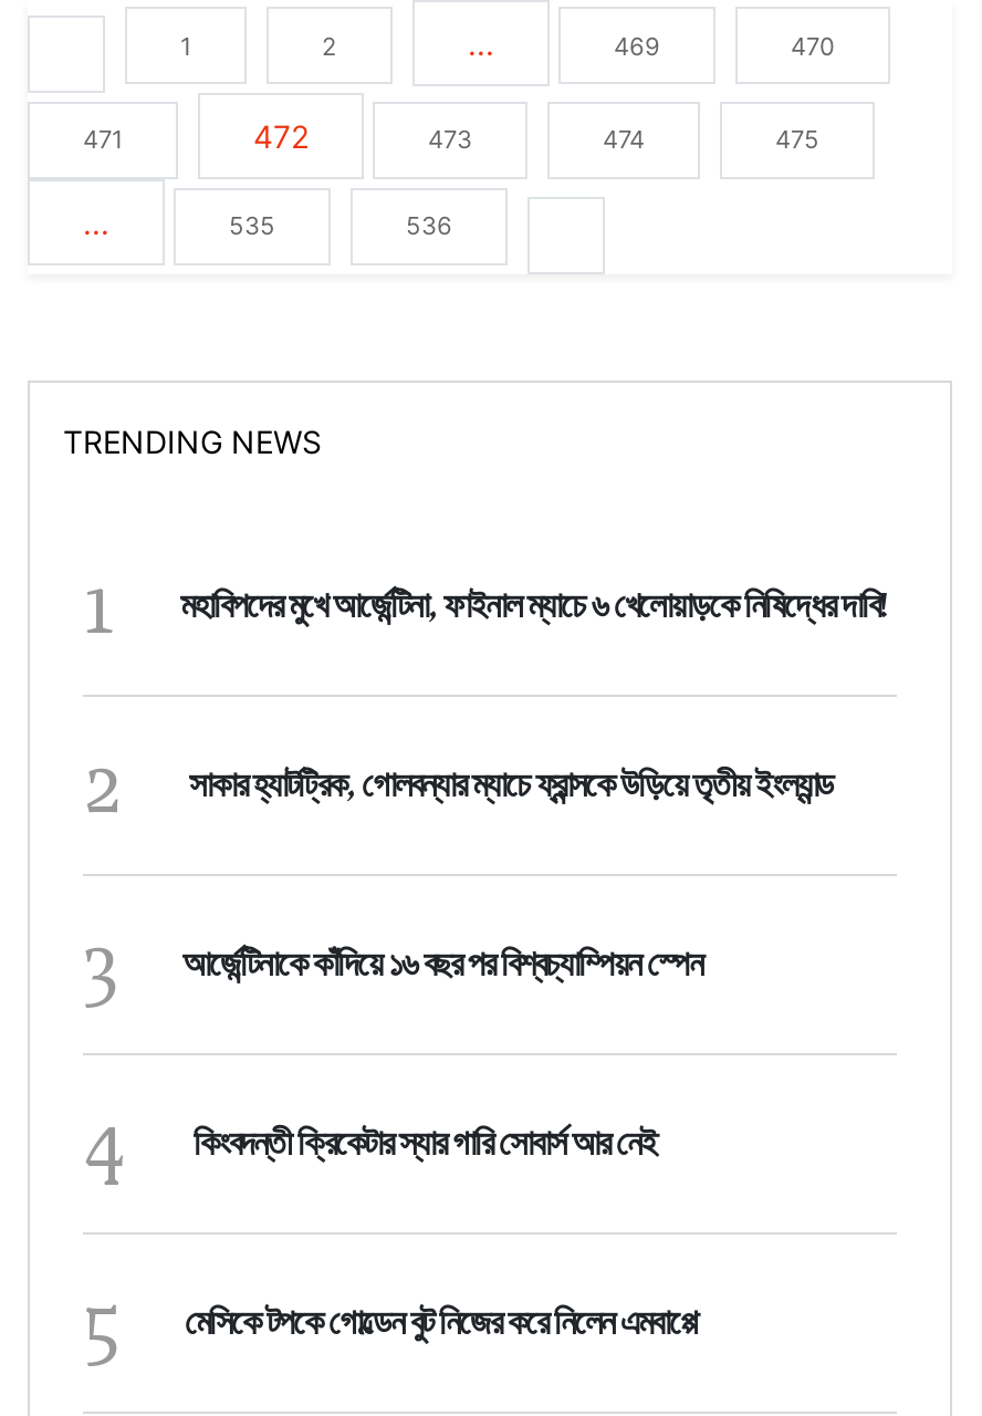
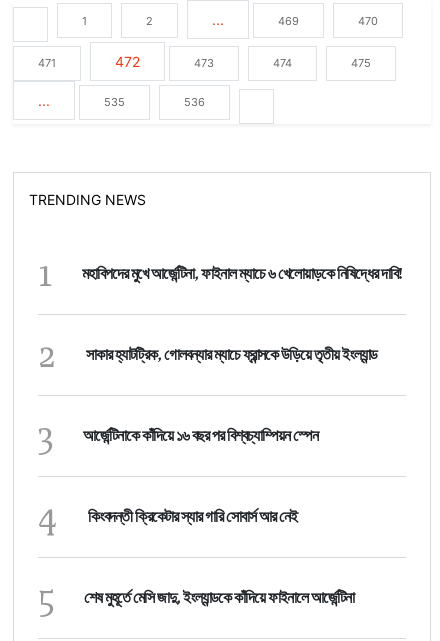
- মেসিকে টপকে গোল্ডেন বুট নিজের করে নিলেন এমবাপ্পে
+ শেষ মুহূর্তে মেসি জাদু, ইংল্যান্ডকে কাঁদিয়ে ফাইনালে আর্জেন্টিনা
